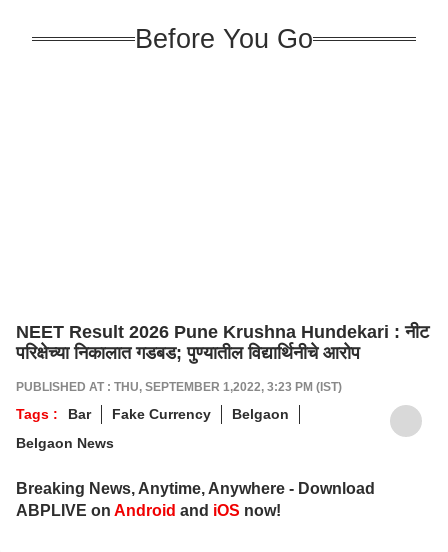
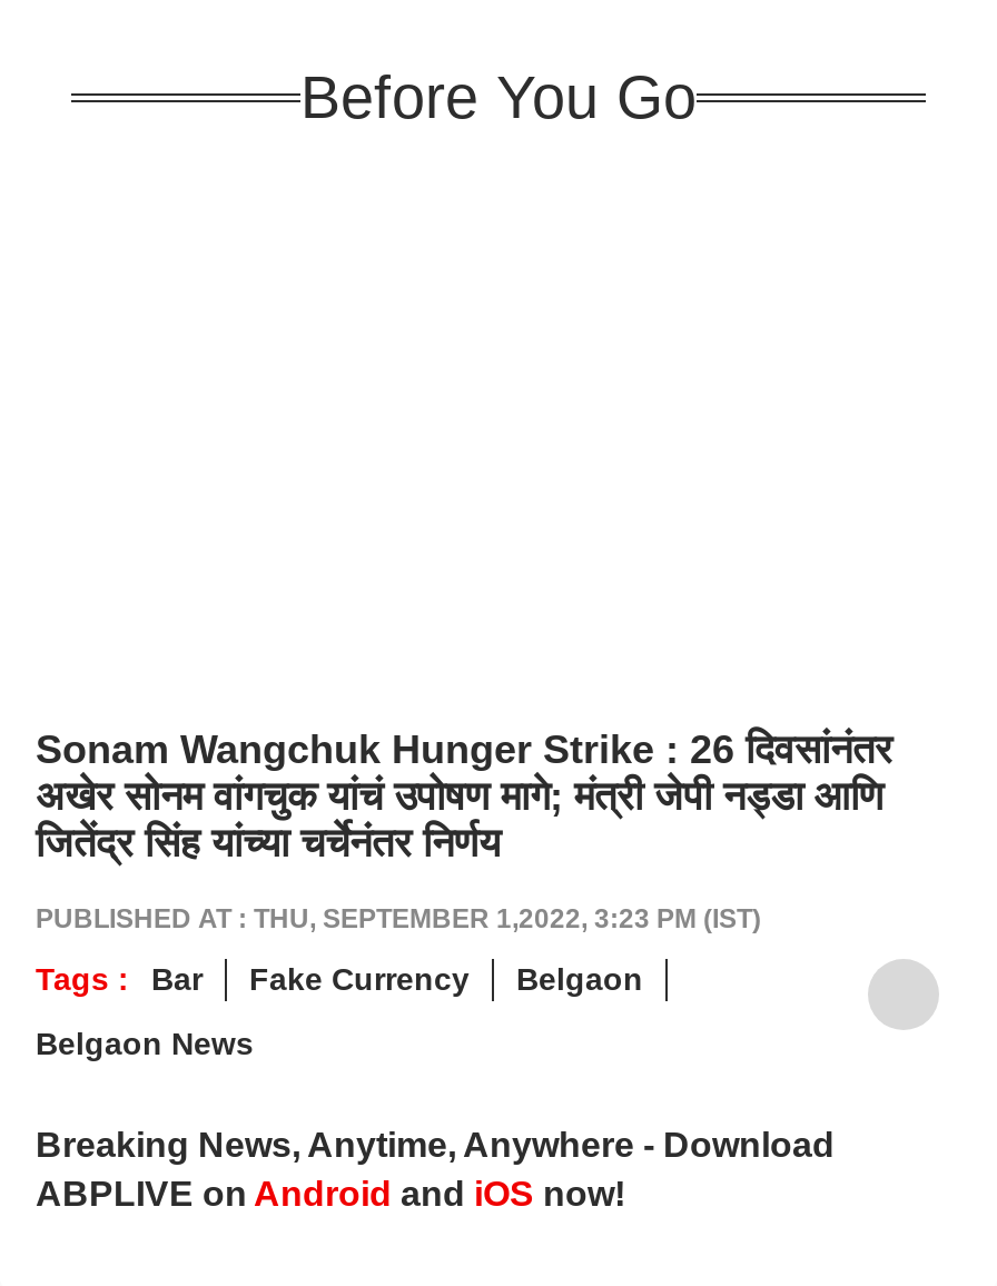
- NEET Result 2026 Pune Krushna Hundekari : नीट
- परिक्षेच्या निकालात गडबड; पुण्यातील विद्यार्थिनीचे आरोप
+ Sonam Wangchuk Hunger Strike : 26 दिवसांनंतर
+ अखेर सोनम वांगचुक यांचं उपोषण मागे; मंत्री जेपी नड्डा आणि
+ जितेंद्र सिंह यांच्या चर्चेनंतर निर्णय
